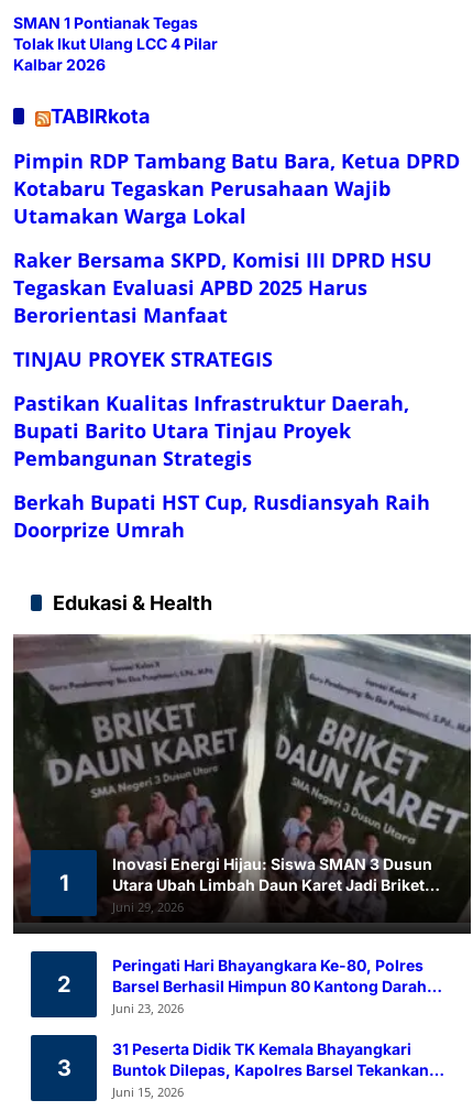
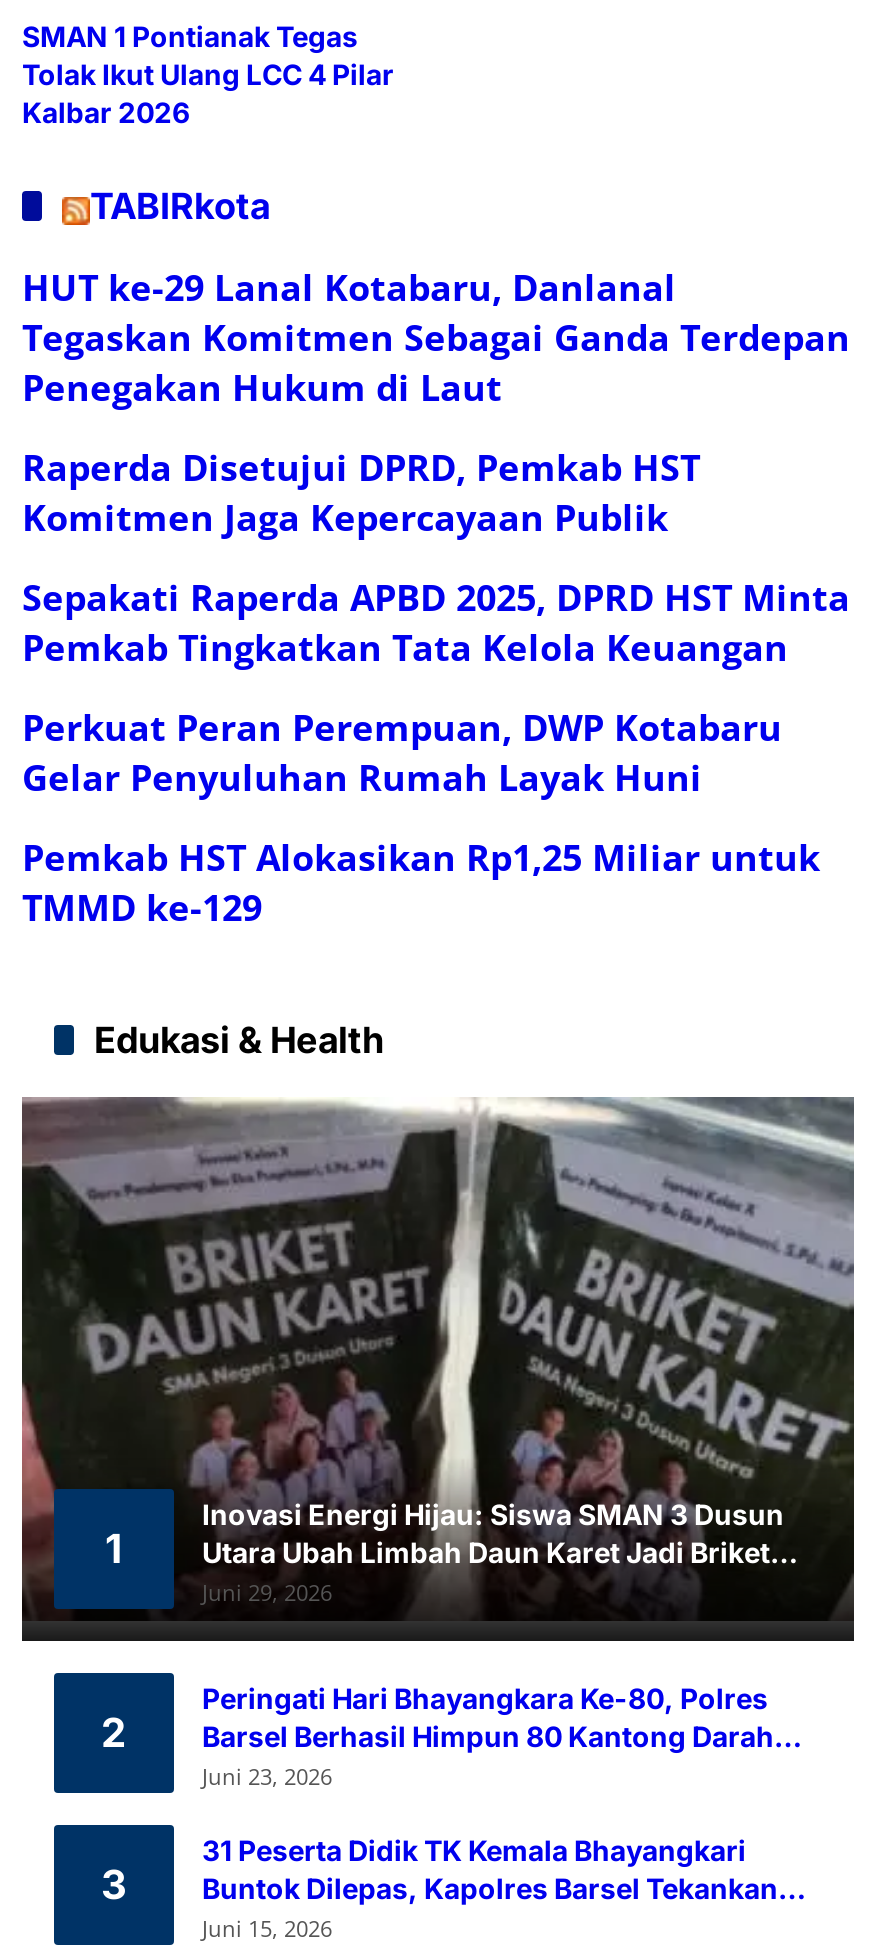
- Pimpin RDP Tambang Batu Bara, Ketua DPRD
- Kotabaru Tegaskan Perusahaan Wajib
- Utamakan Warga Lokal
+ HUT ke-29 Lanal Kotabaru, Danlanal
+ Tegaskan Komitmen Sebagai Ganda Terdepan
+ Penegakan Hukum di Laut

- Raker Bersama SKPD, Komisi III DPRD HSU
- Tegaskan Evaluasi APBD 2025 Harus
- Berorientasi Manfaat
+ Raperda Disetujui DPRD, Pemkab HST
+ Komitmen Jaga Kepercayaan Publik

- TINJAU PROYEK STRATEGIS
+ Sepakati Raperda APBD 2025, DPRD HST Minta
+ Pemkab Tingkatkan Tata Kelola Keuangan

- Pastikan Kualitas Infrastruktur Daerah,
- Bupati Barito Utara Tinjau Proyek
- Pembangunan Strategis
+ Perkuat Peran Perempuan, DWP Kotabaru
+ Gelar Penyuluhan Rumah Layak Huni

- Berkah Bupati HST Cup, Rusdiansyah Raih
- Doorprize Umrah
+ Pemkab HST Alokasikan Rp1,25 Miliar untuk
+ TMMD ke-129
